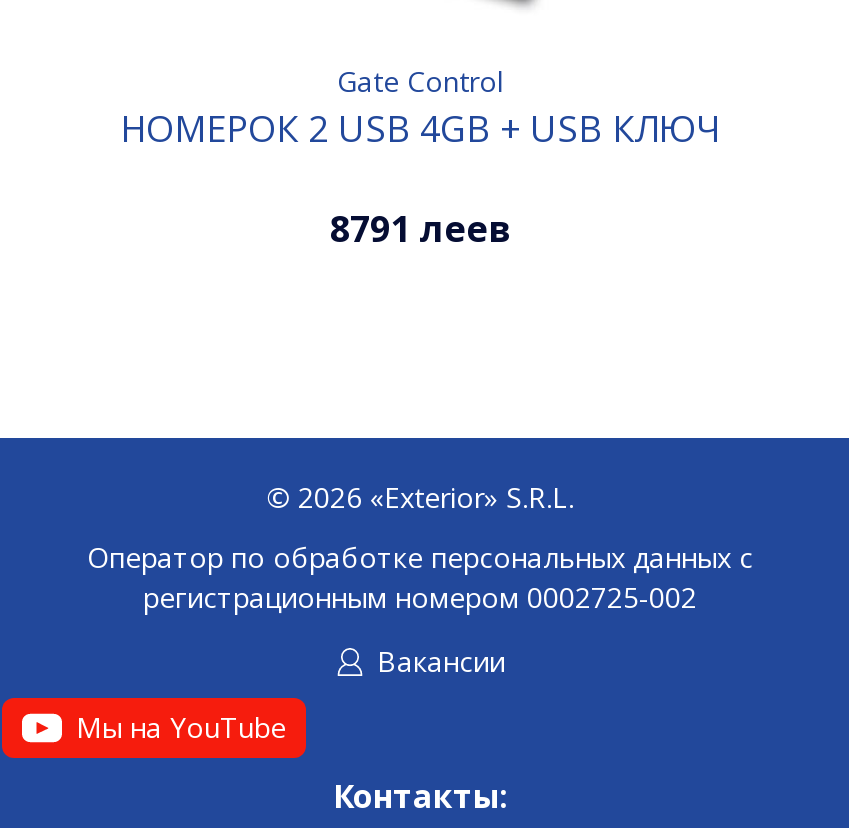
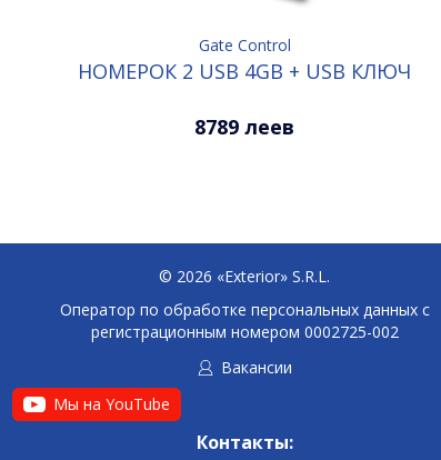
- 8791 леев
+ 8789 леев
